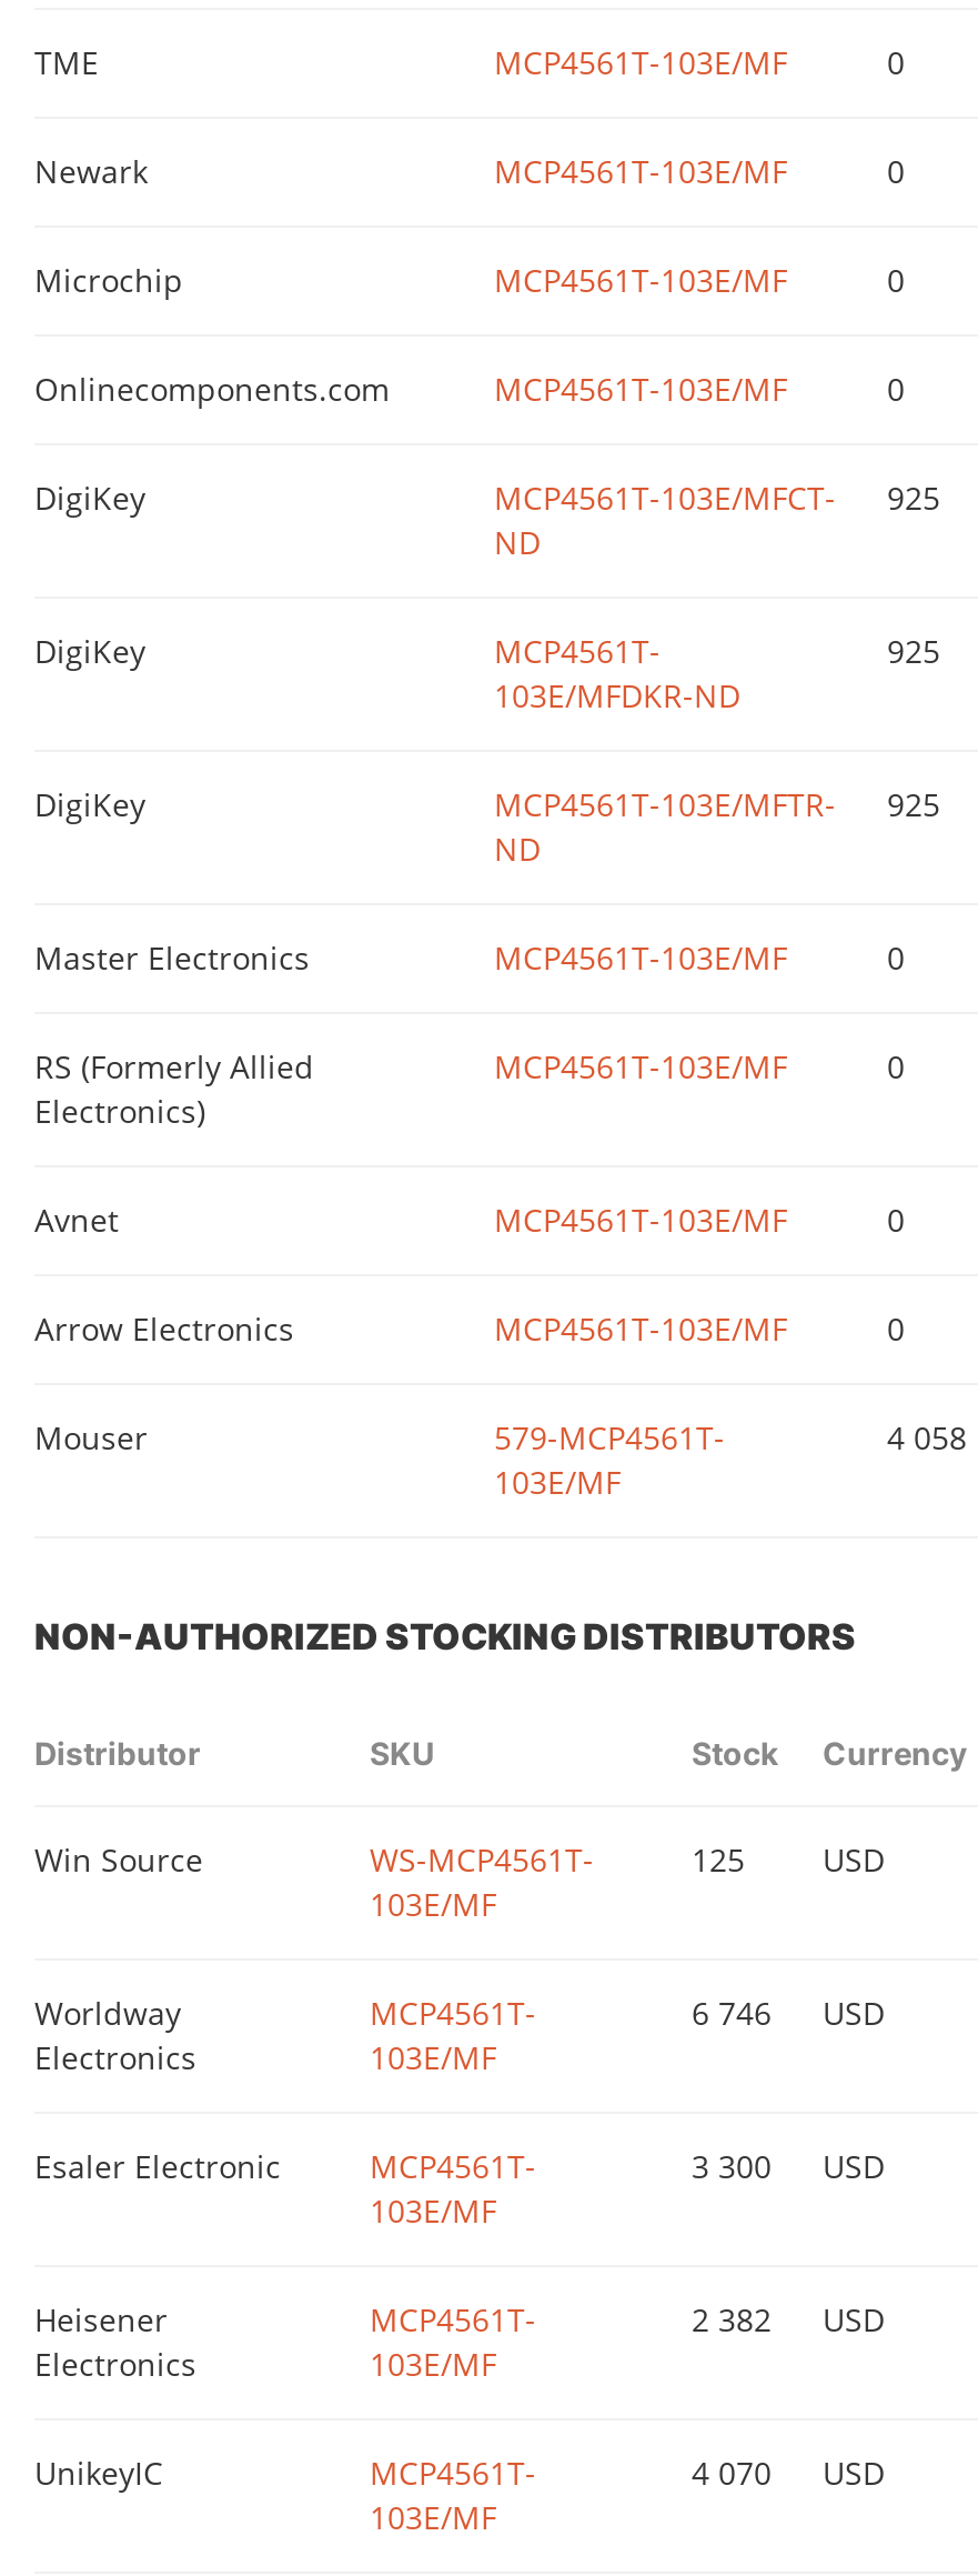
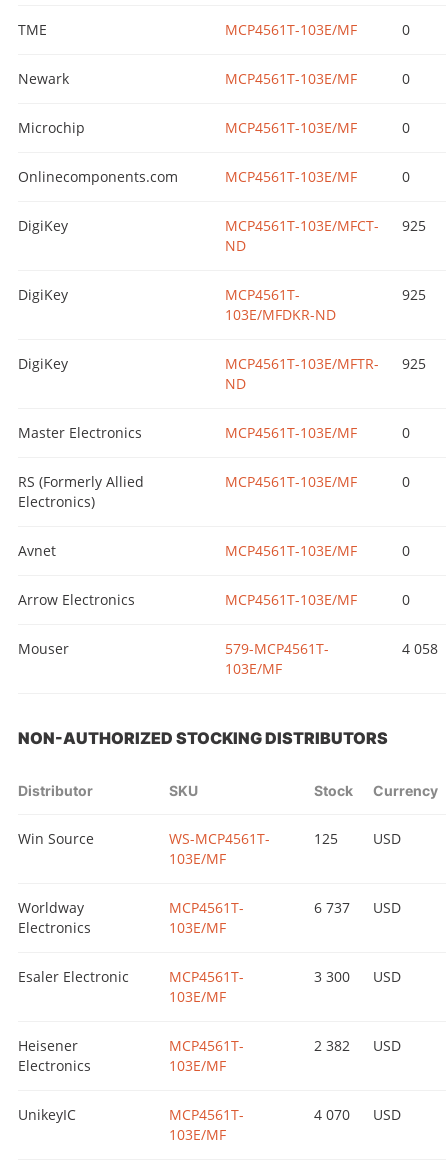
- 6 746 USD
+ 6 737 USD
